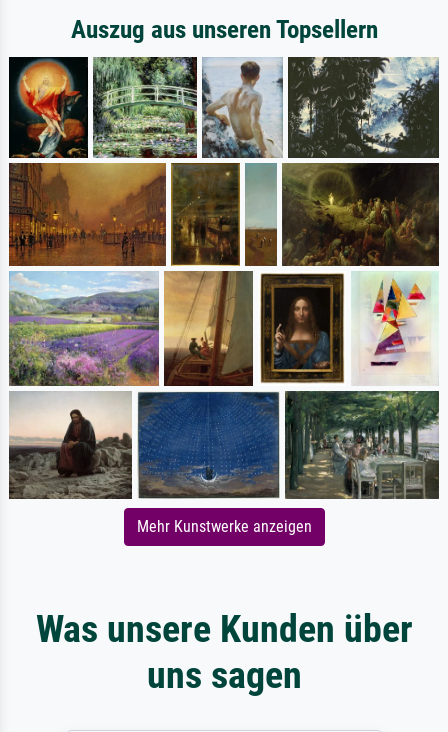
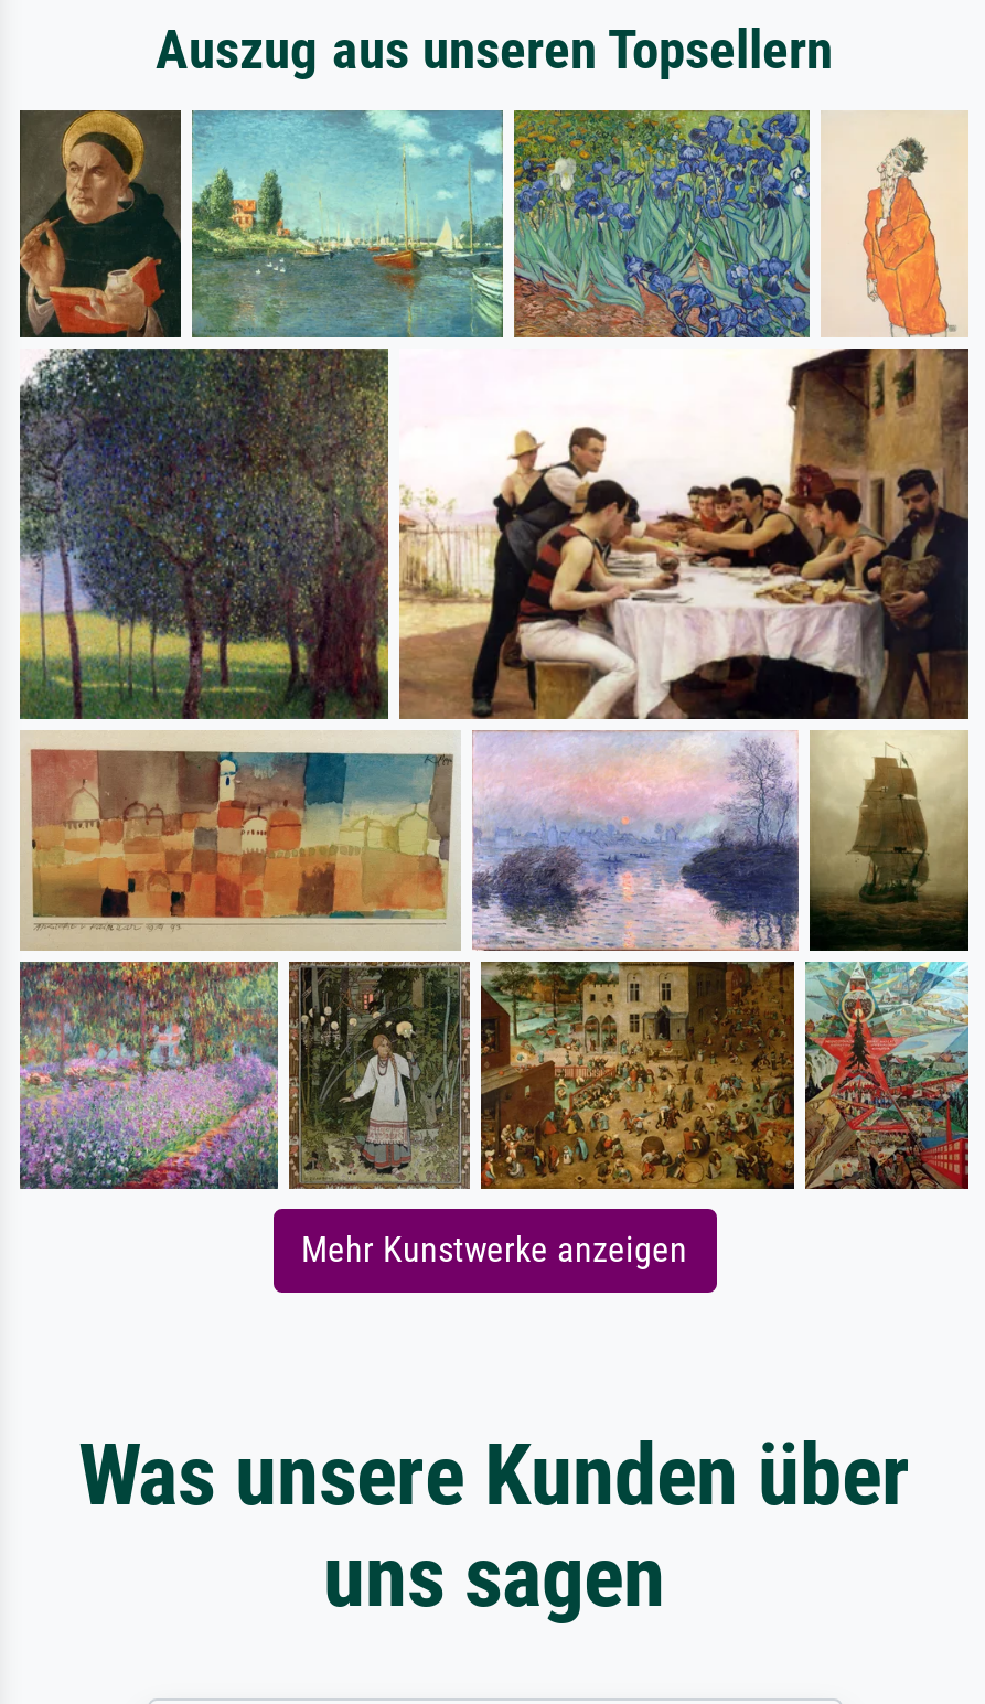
- [image]
+ [image]
